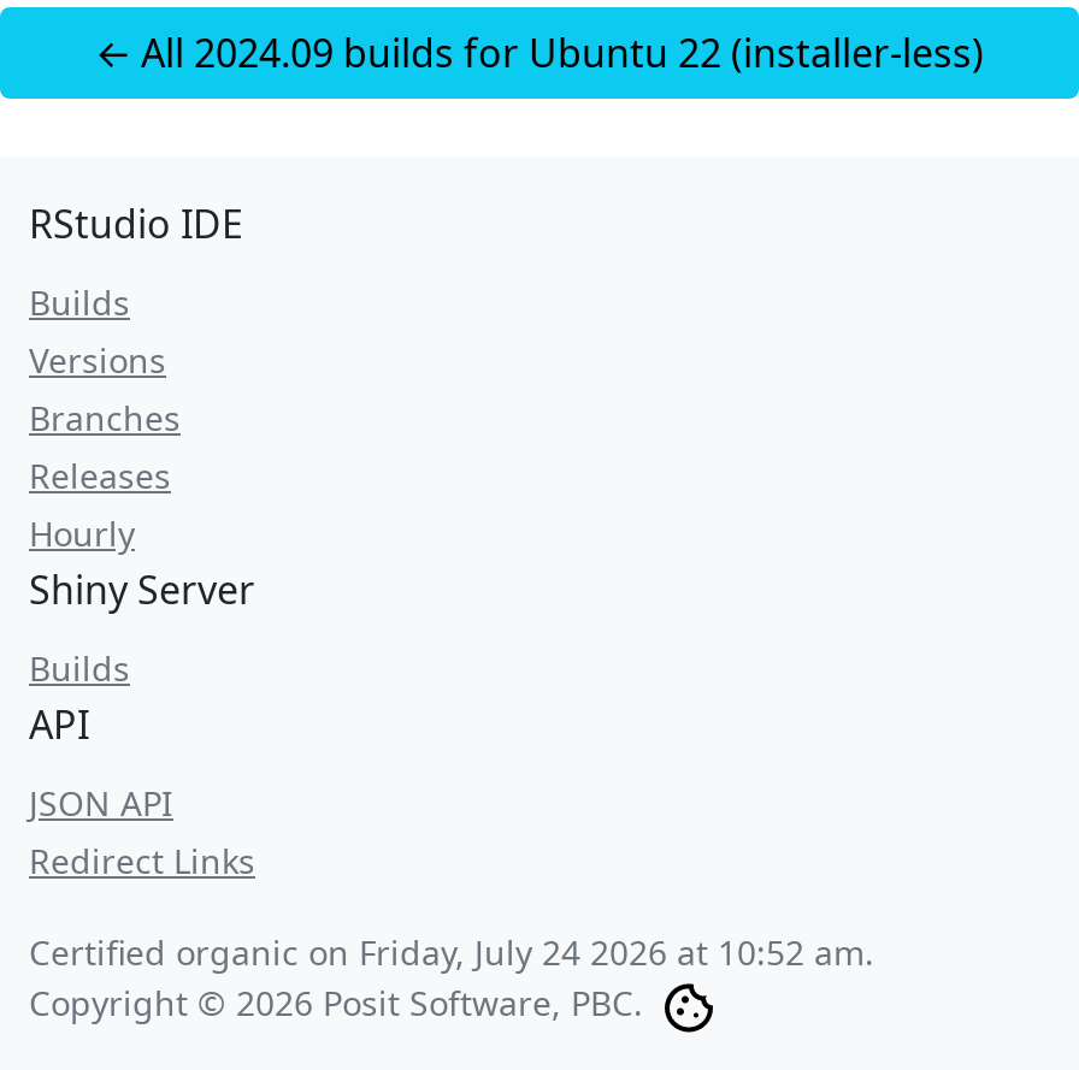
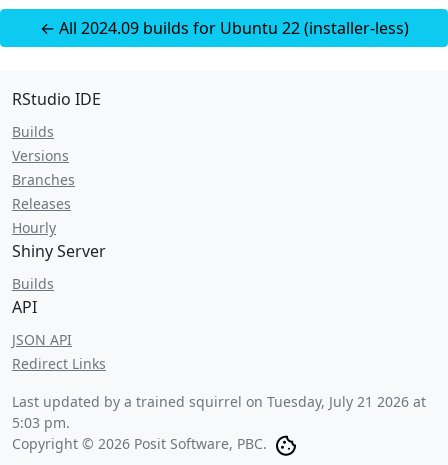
- Certified organic on Friday, July 24 2026 at 10:52 am.
+ Last updated by a trained squirrel on Tuesday, July 21 2026 at
+ 5:03 pm.
